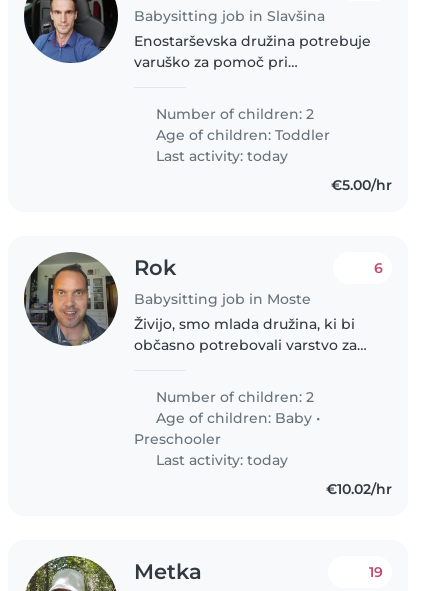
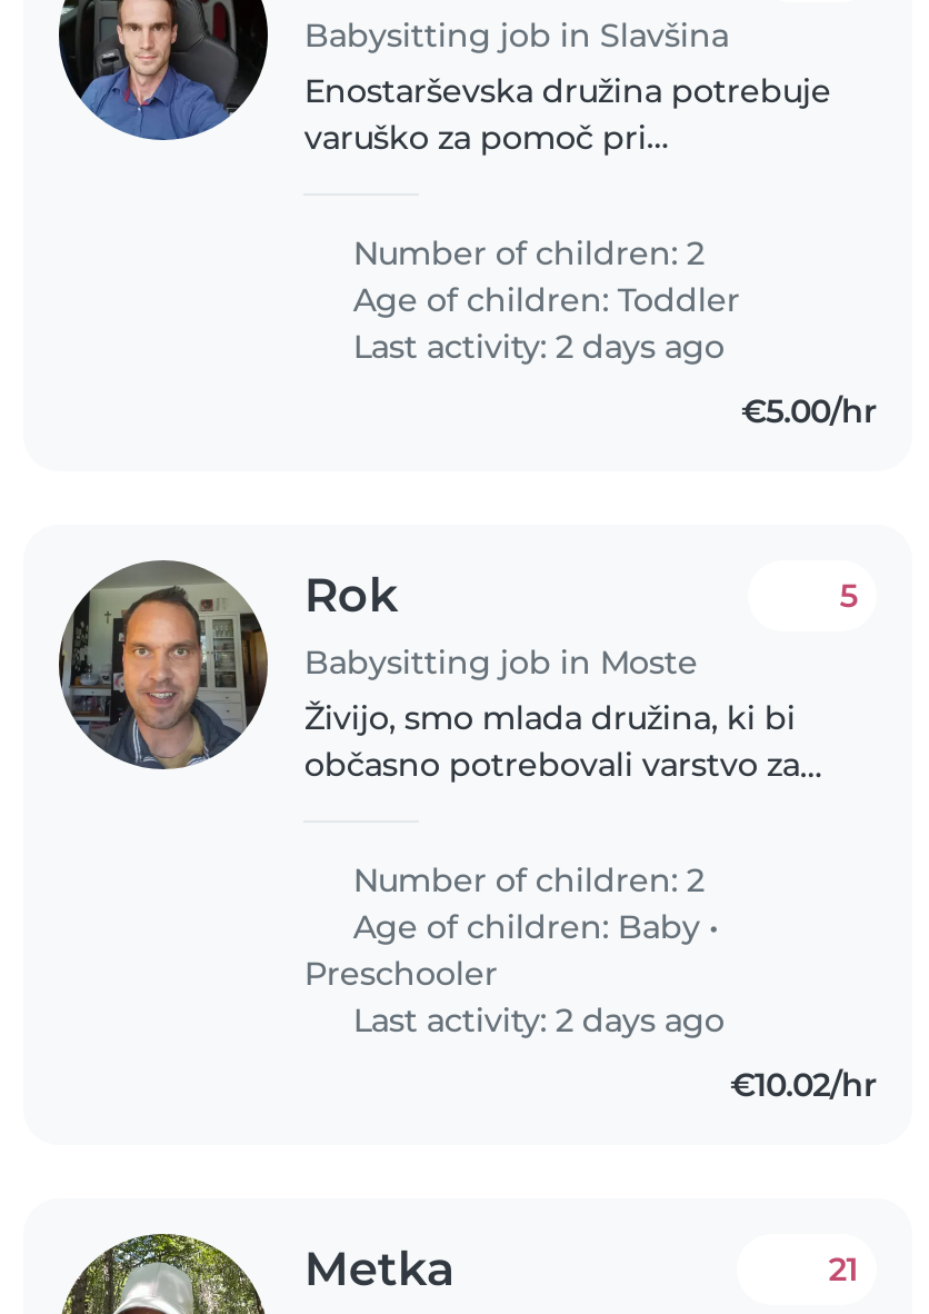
- Last activity: today
+ Last activity: 2 days ago

- 6
+ 5

- Last activity: today
+ Last activity: 2 days ago

- 19
+ 21
